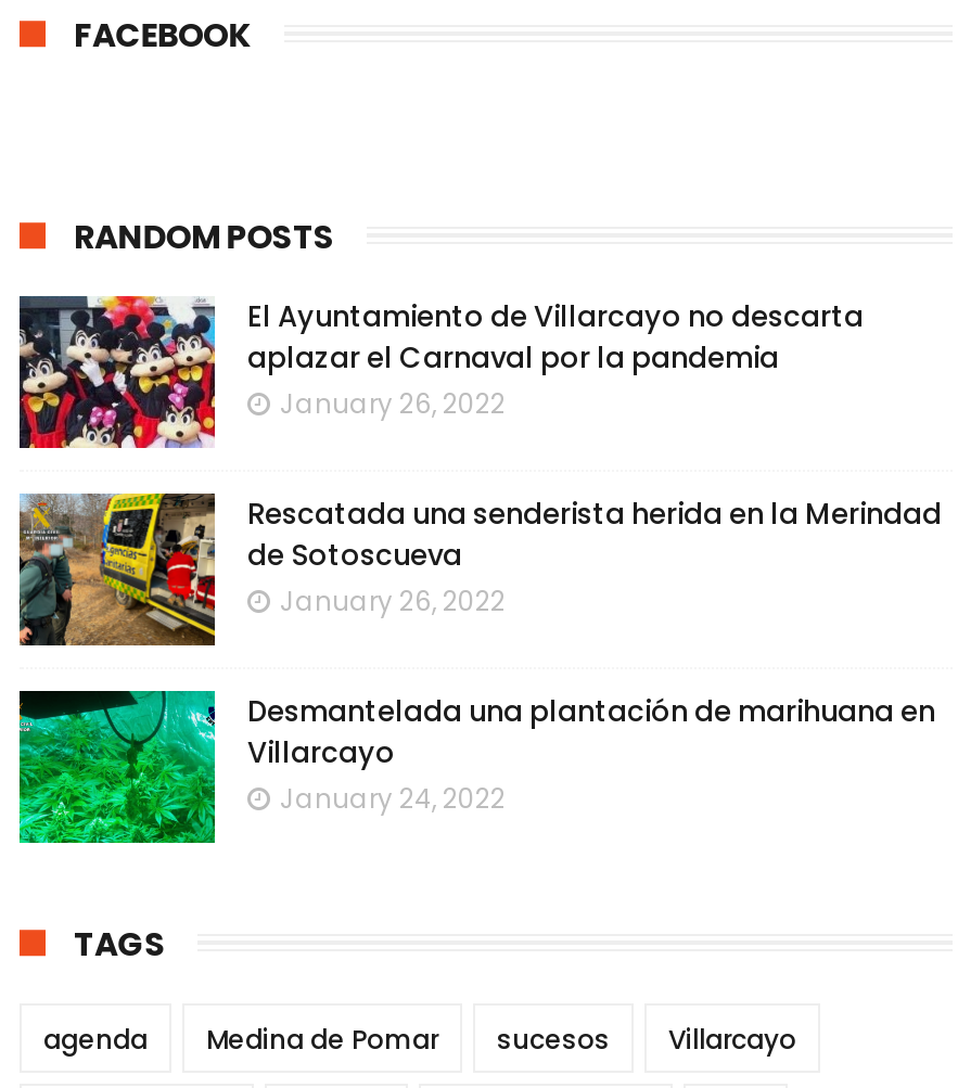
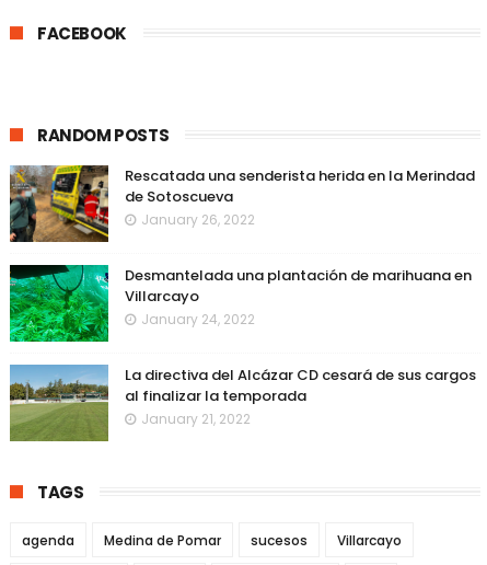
- [image]
- El Ayuntamiento de Villarcayo no descarta
- aplazar el Carnaval por la pandemia
- January 26, 2022

moved up: [image] | Rescatada una senderista herida en la Merindad | de Sotoscueva | January 26, 2022 | Desmantelada una plantación de marihuana en | Villarcayo | January 24, 2022

+ [image]
+ La directiva del Alcázar CD cesará de sus cargos
+ al finalizar la temporada
+ January 21, 2022
